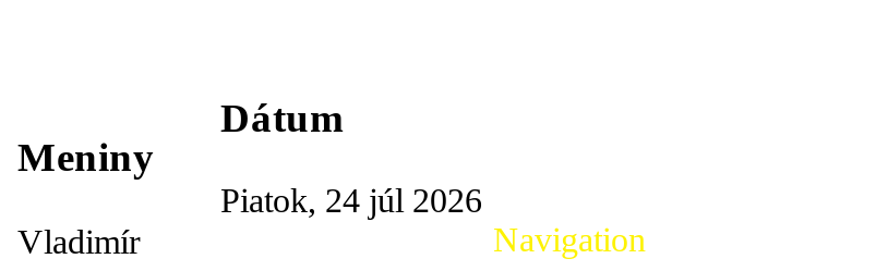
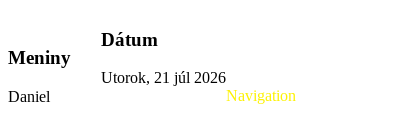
- Piatok, 24 júl 2026
+ Utorok, 21 júl 2026

- Vladimír
+ Daniel
